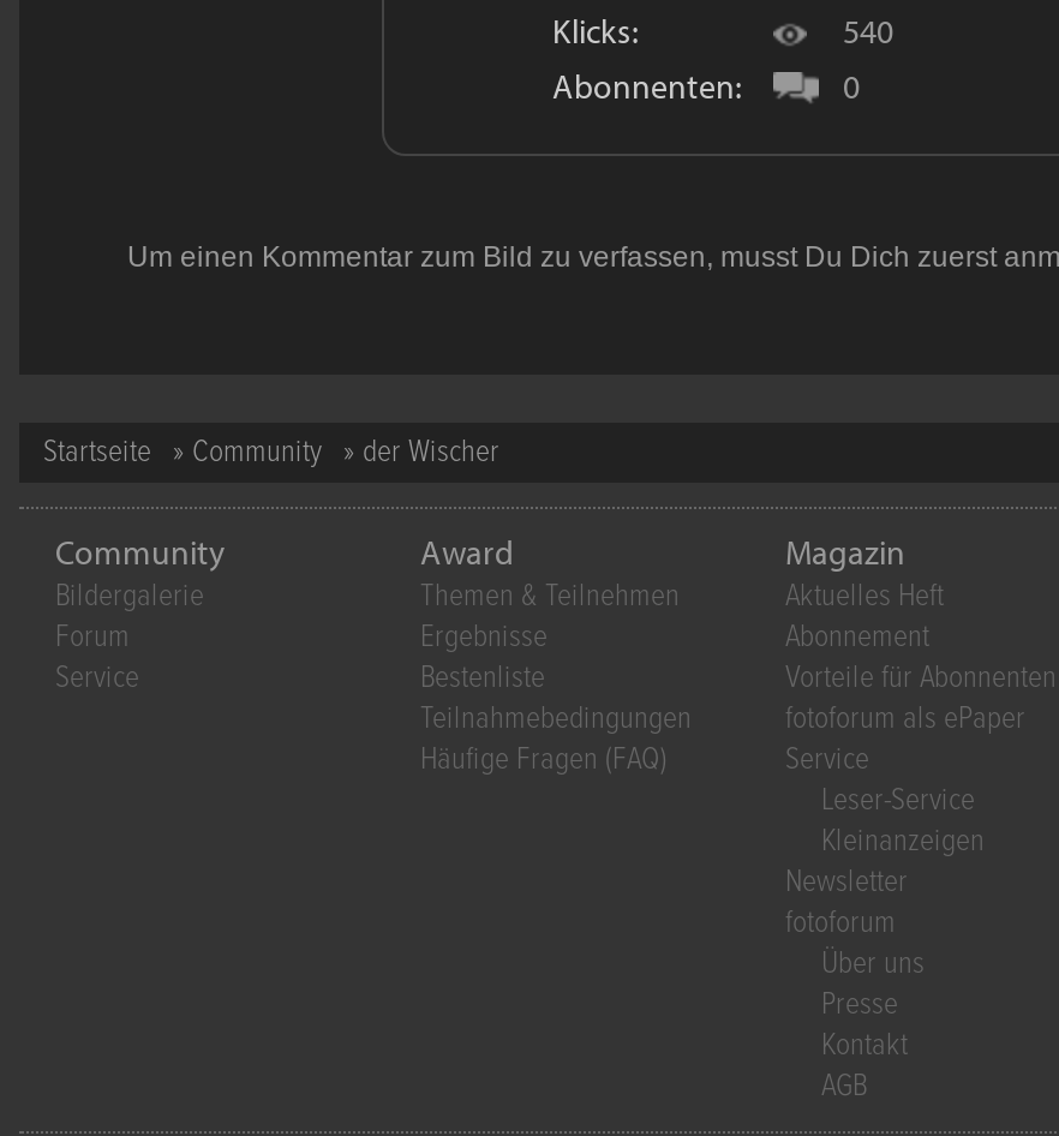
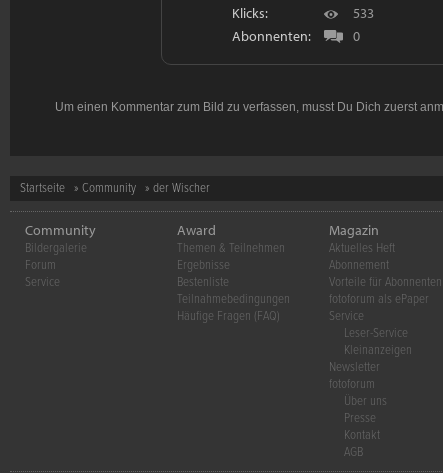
- 540
+ 533
